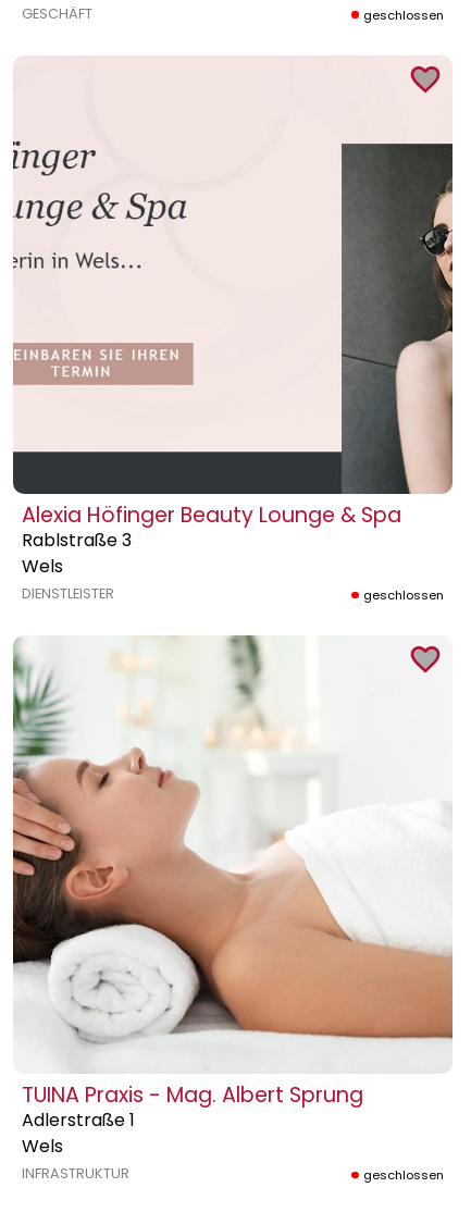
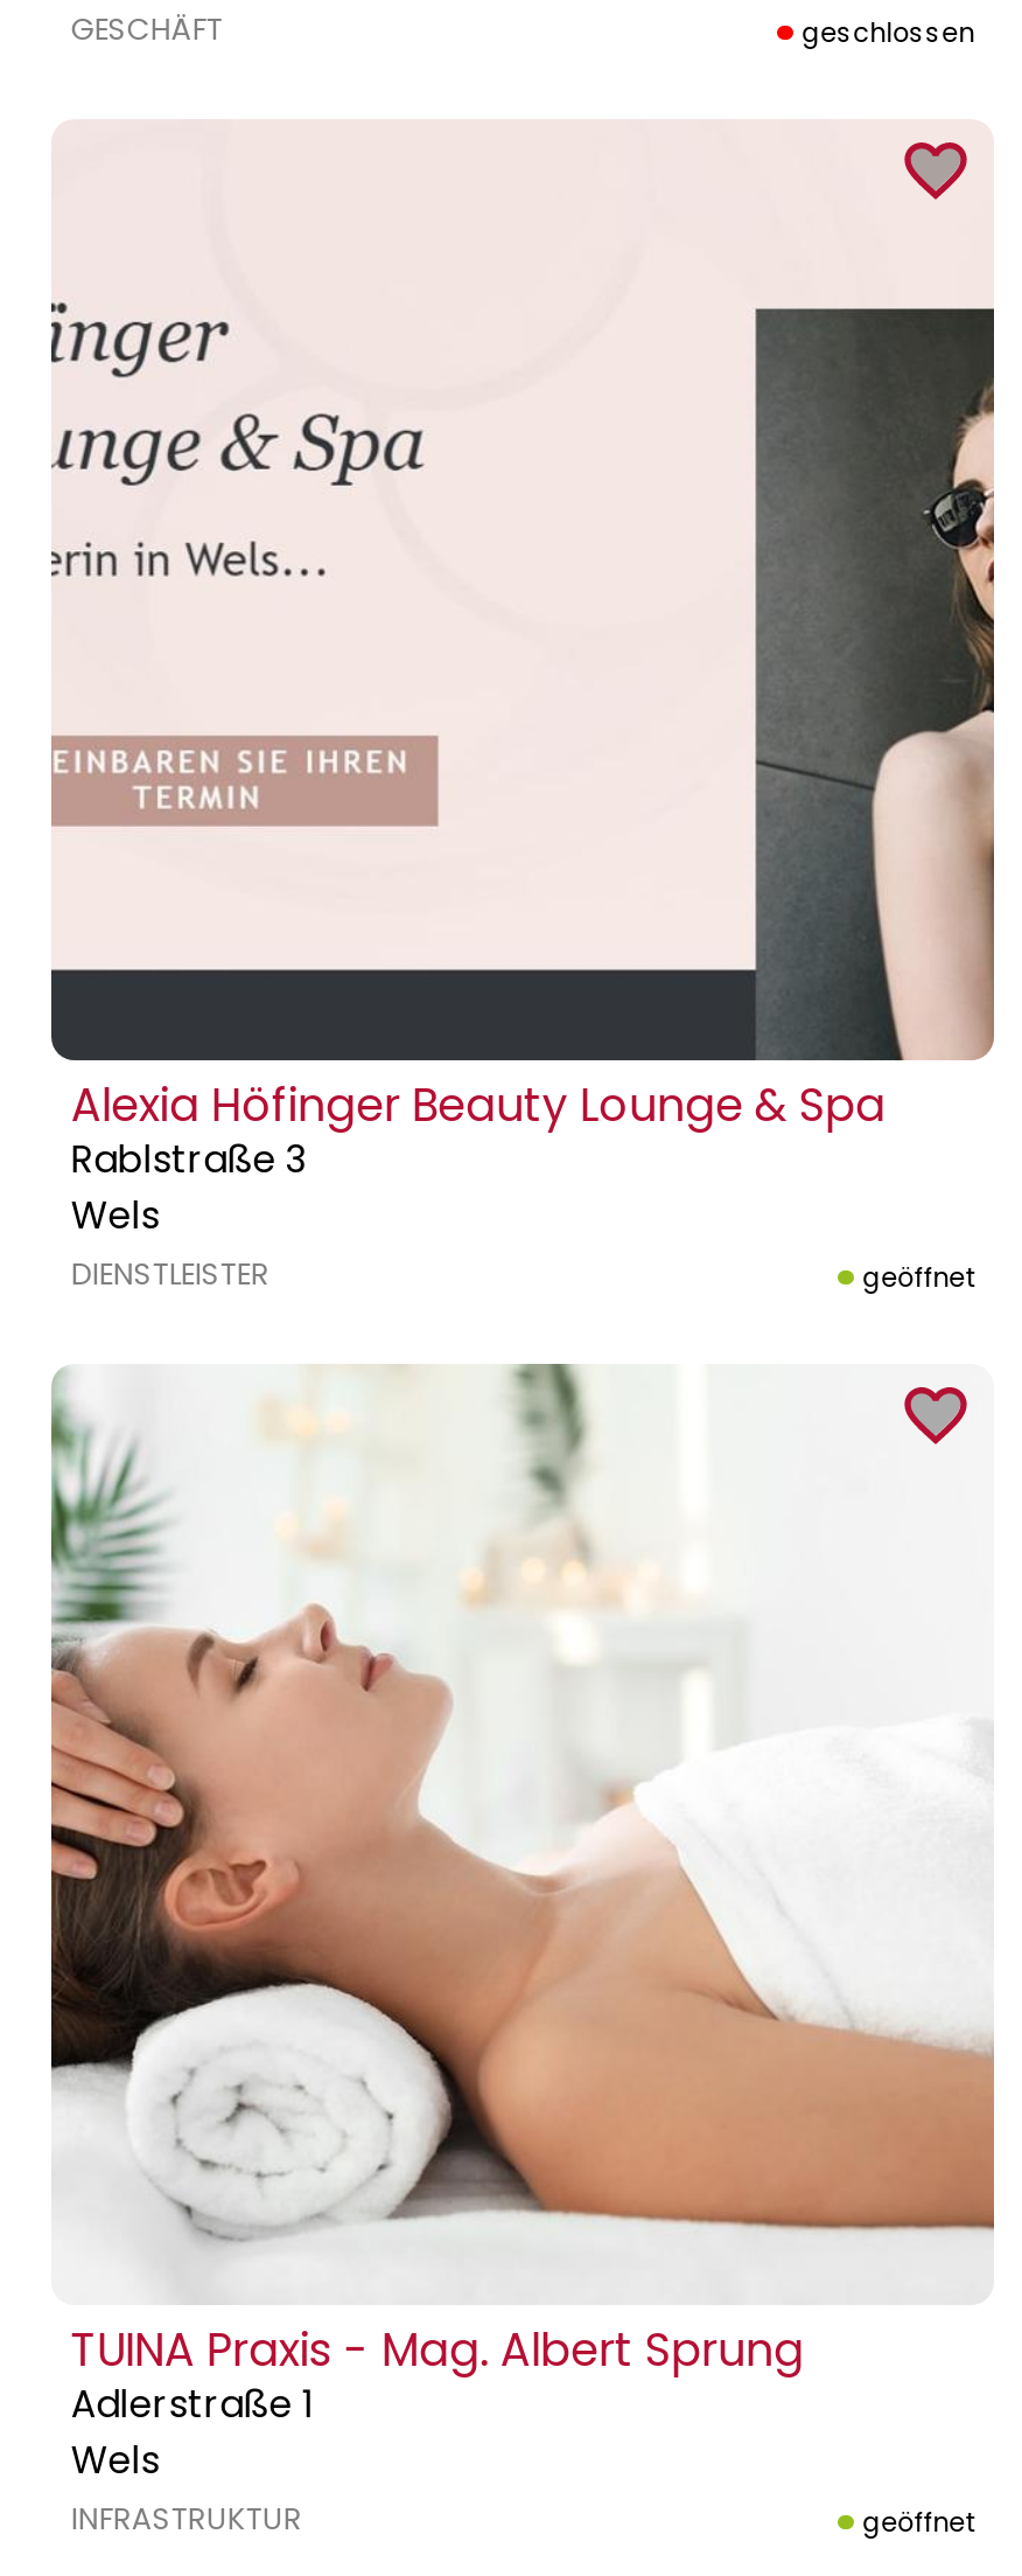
- geschlossen
+ geöffnet

- geschlossen
+ geöffnet
